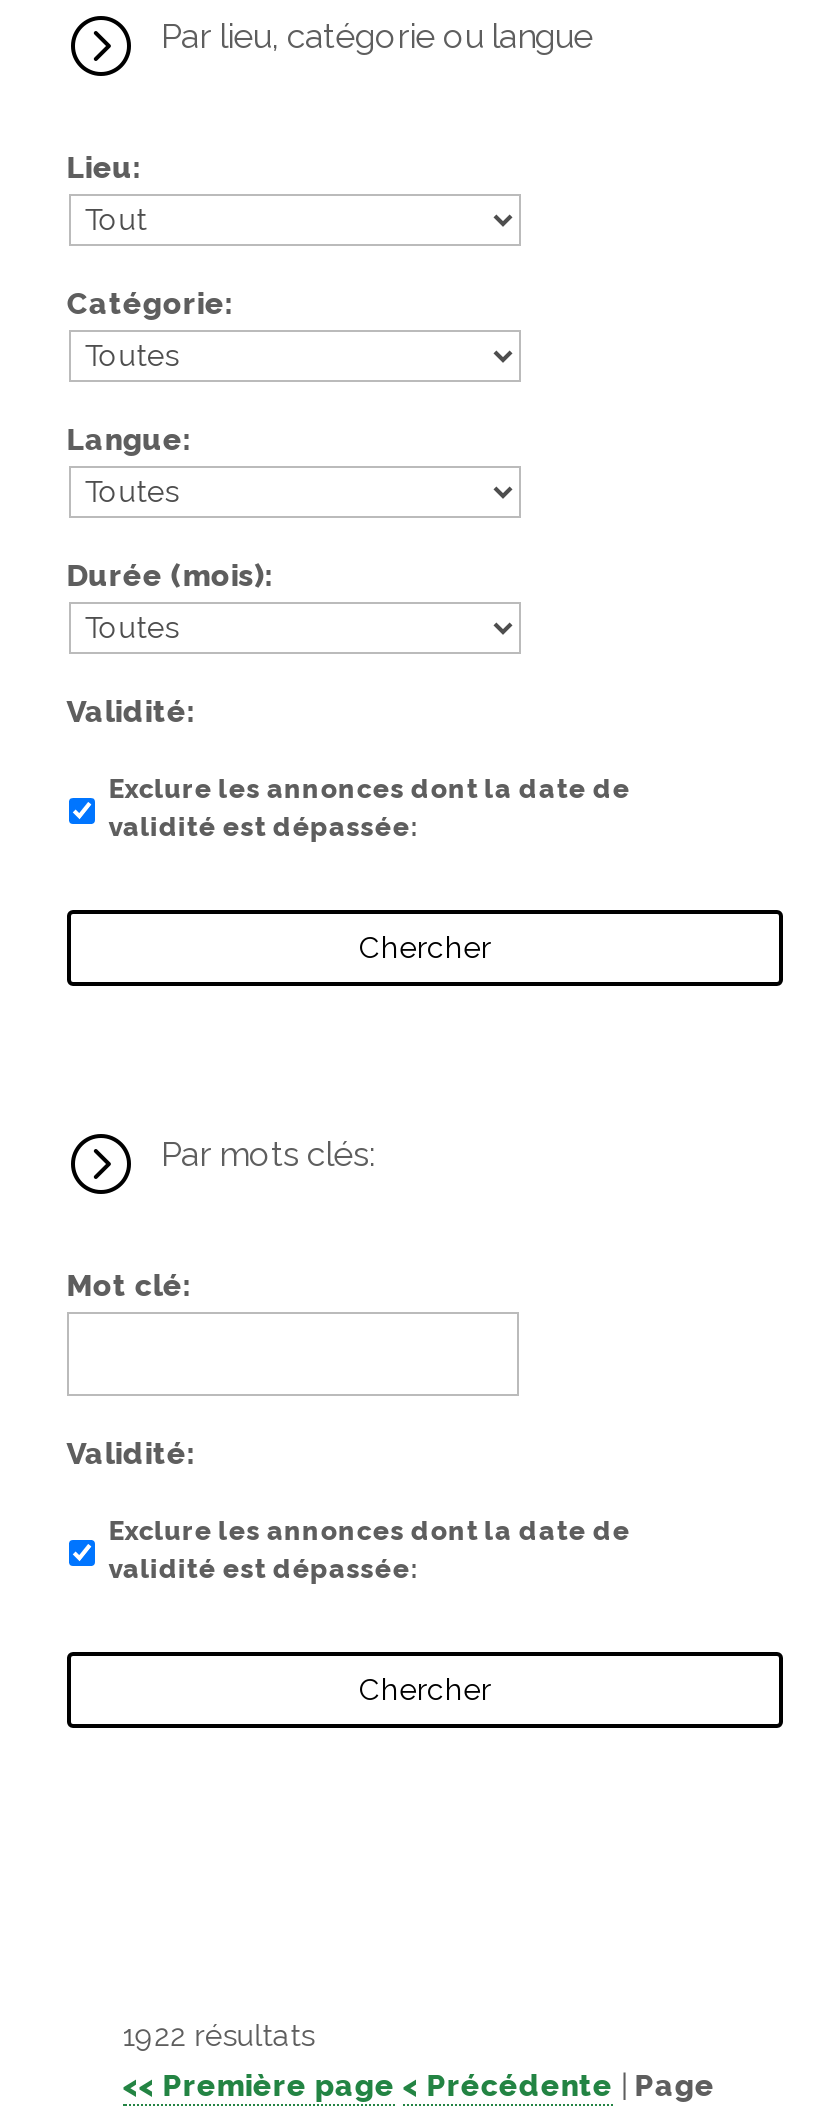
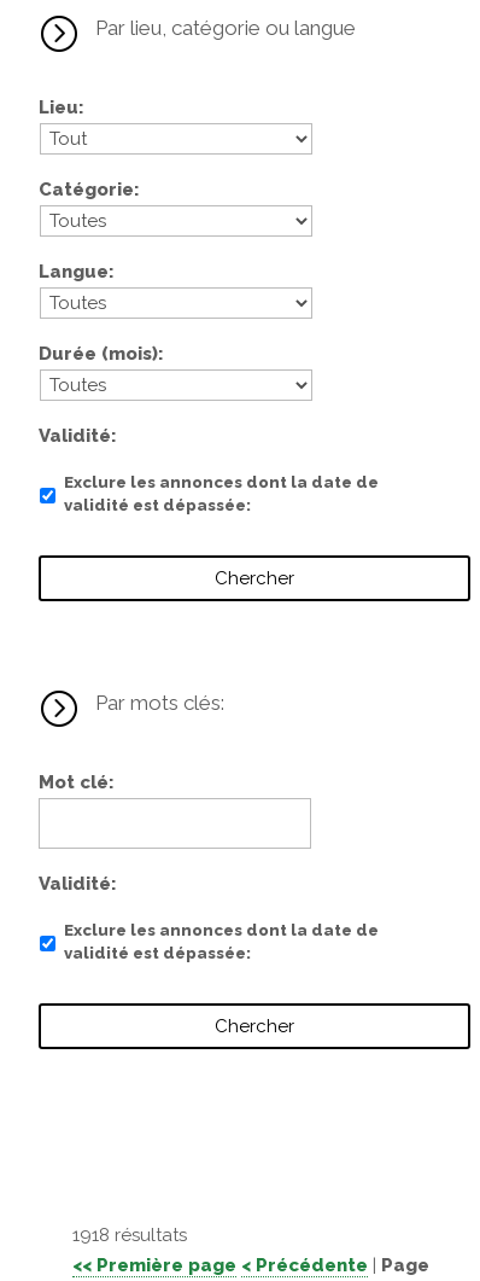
- 1922 résultats
+ 1918 résultats
